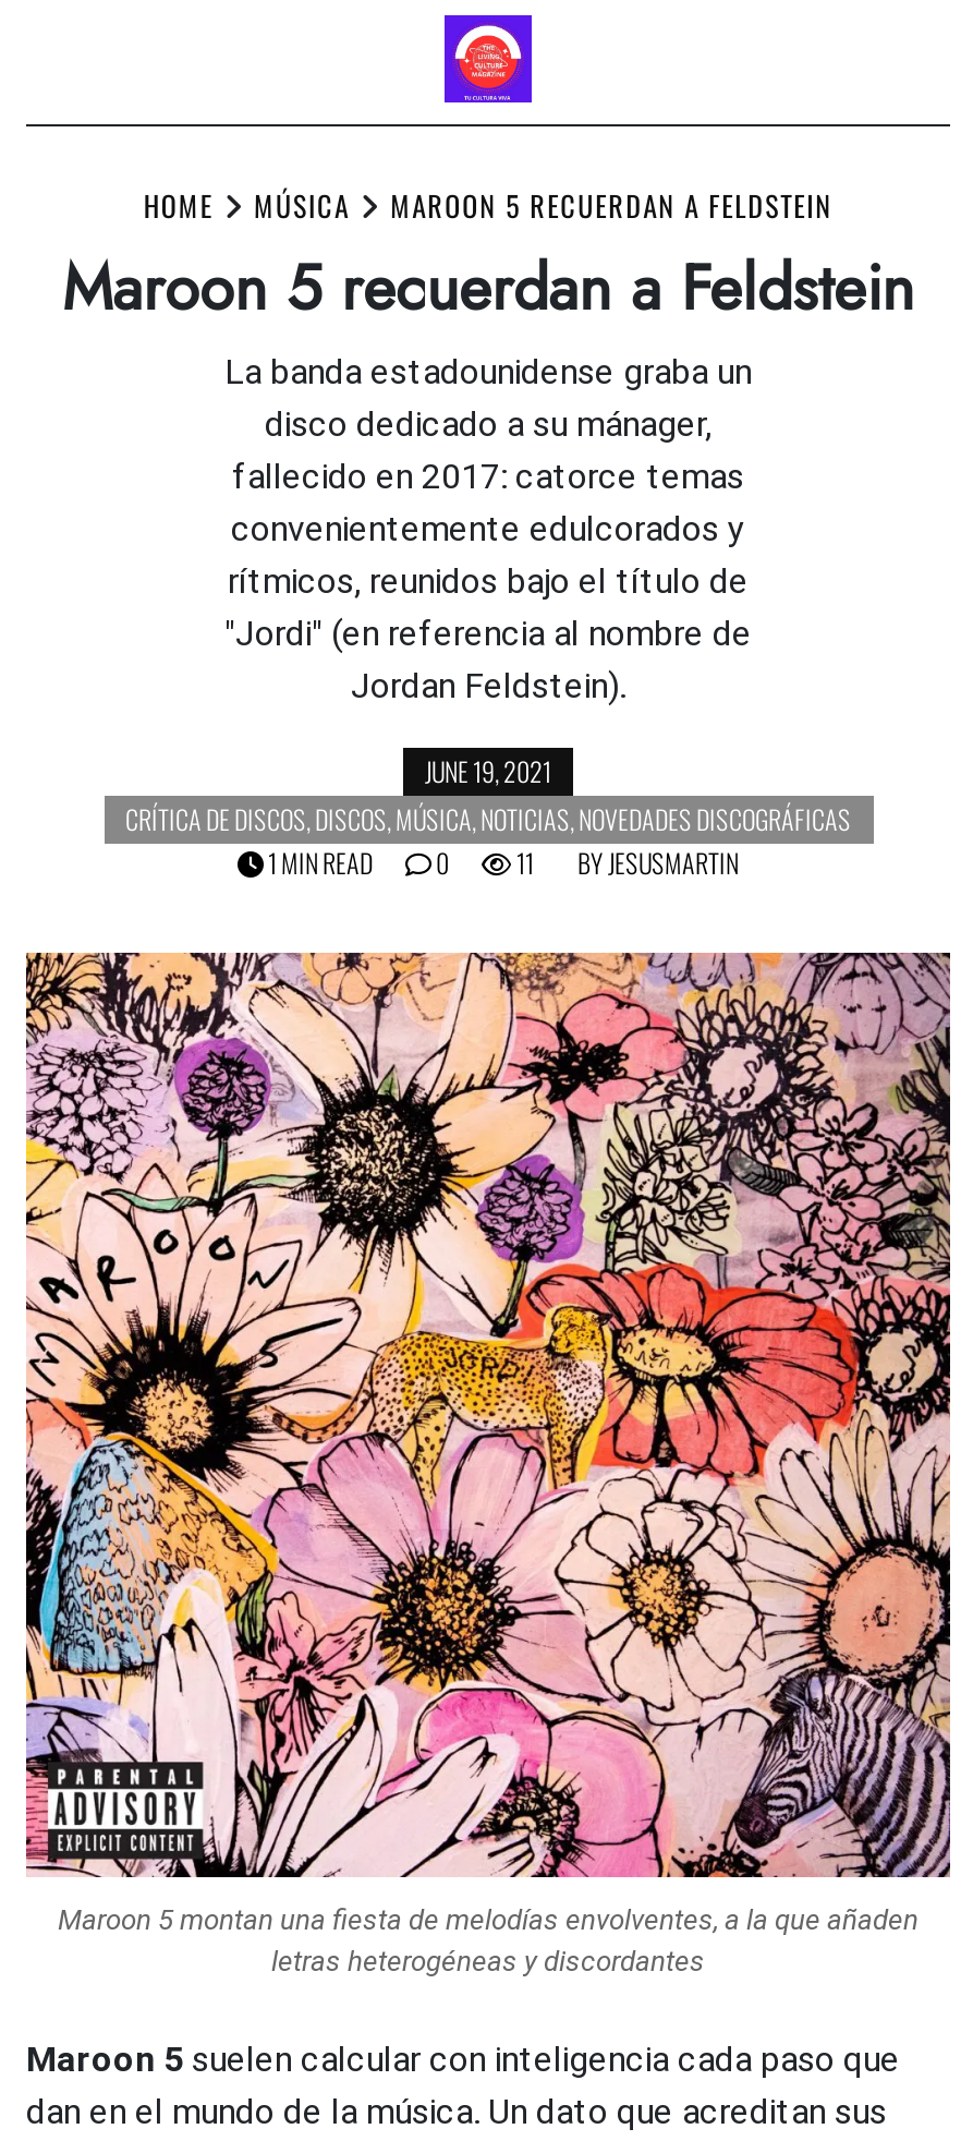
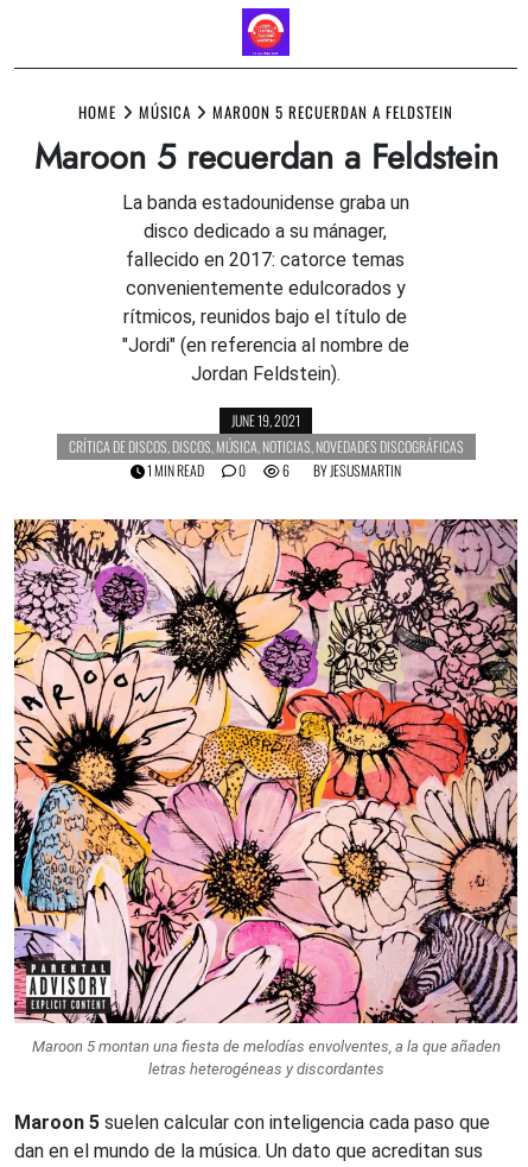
- 1 MIN READ 0 11 BYJESUSMARTIN
+ 1 MIN READ 0 6 BYJESUSMARTIN
